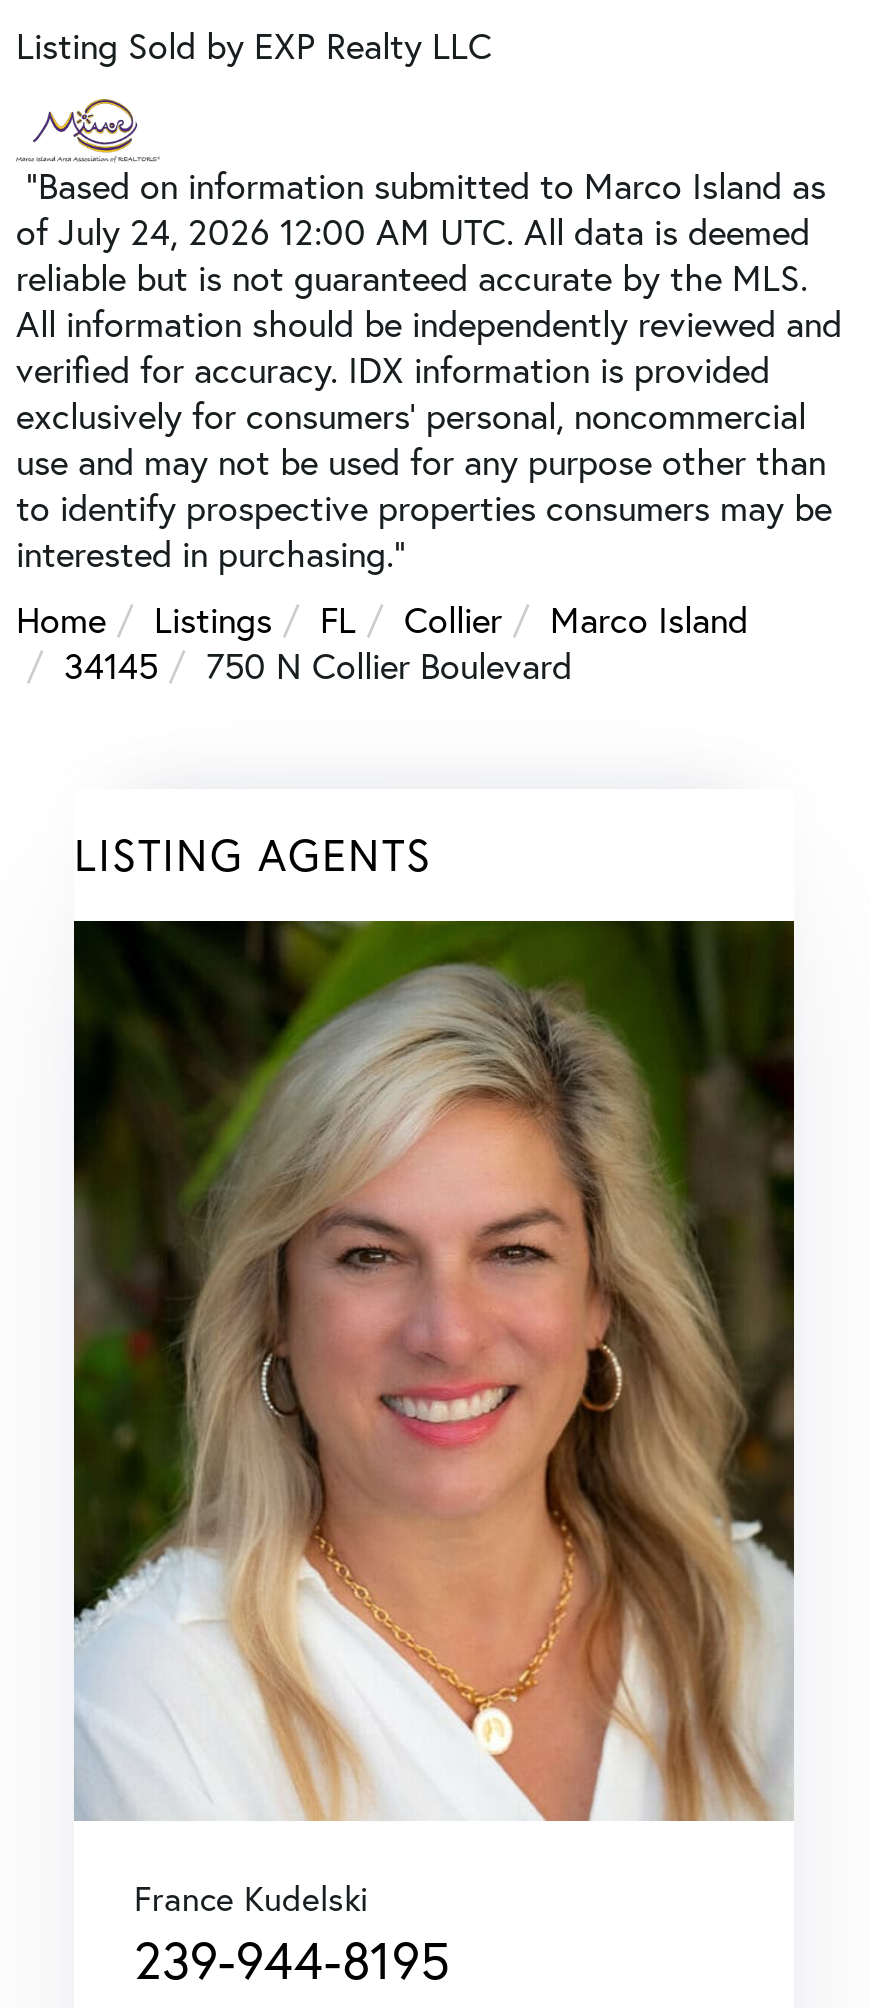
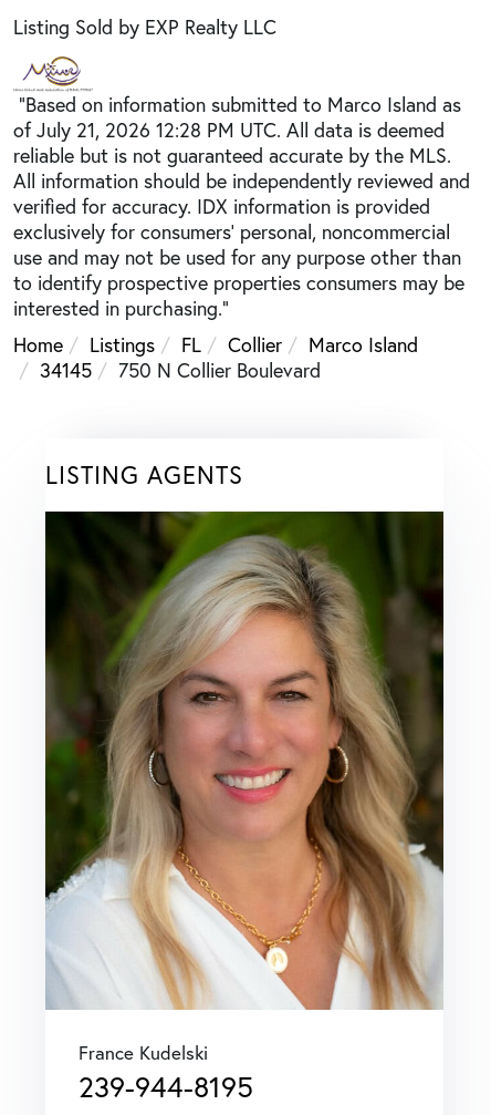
- of July 24, 2026 12:00 AM UTC. All data is deemed
+ of July 21, 2026 12:28 PM UTC. All data is deemed
